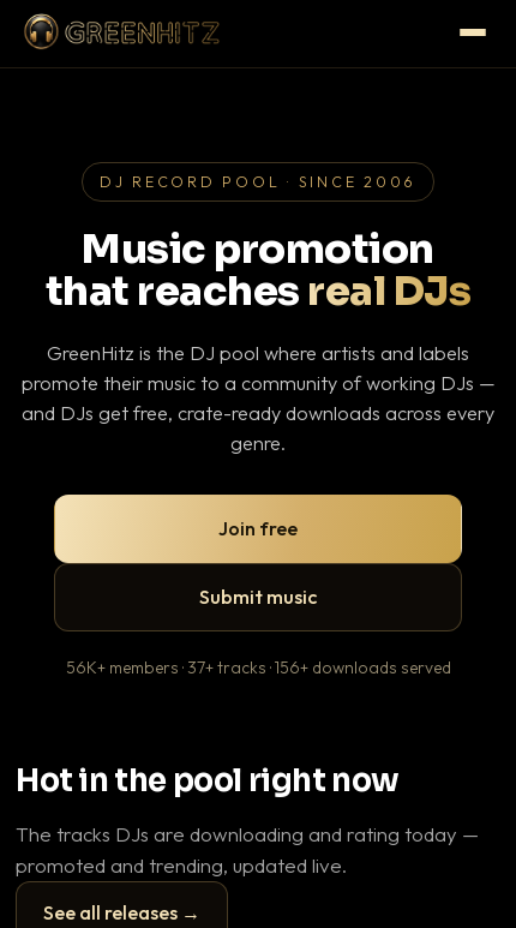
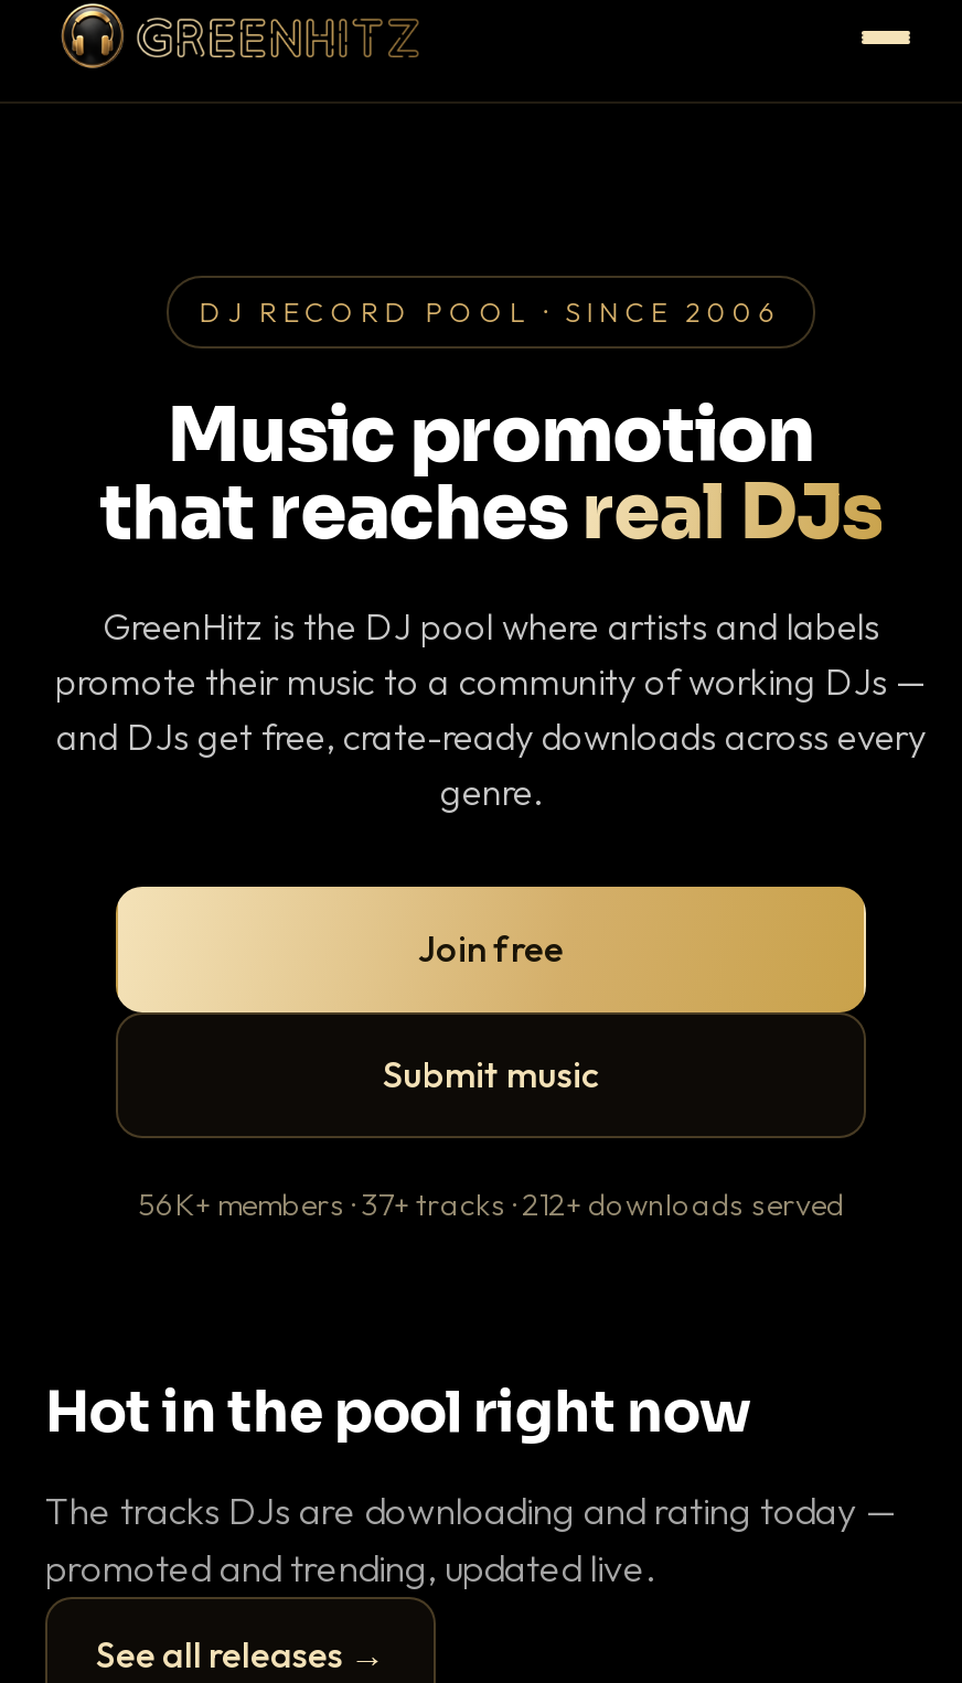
- 56K+ members · 37+ tracks · 156+ downloads served
+ 56K+ members · 37+ tracks · 212+ downloads served
